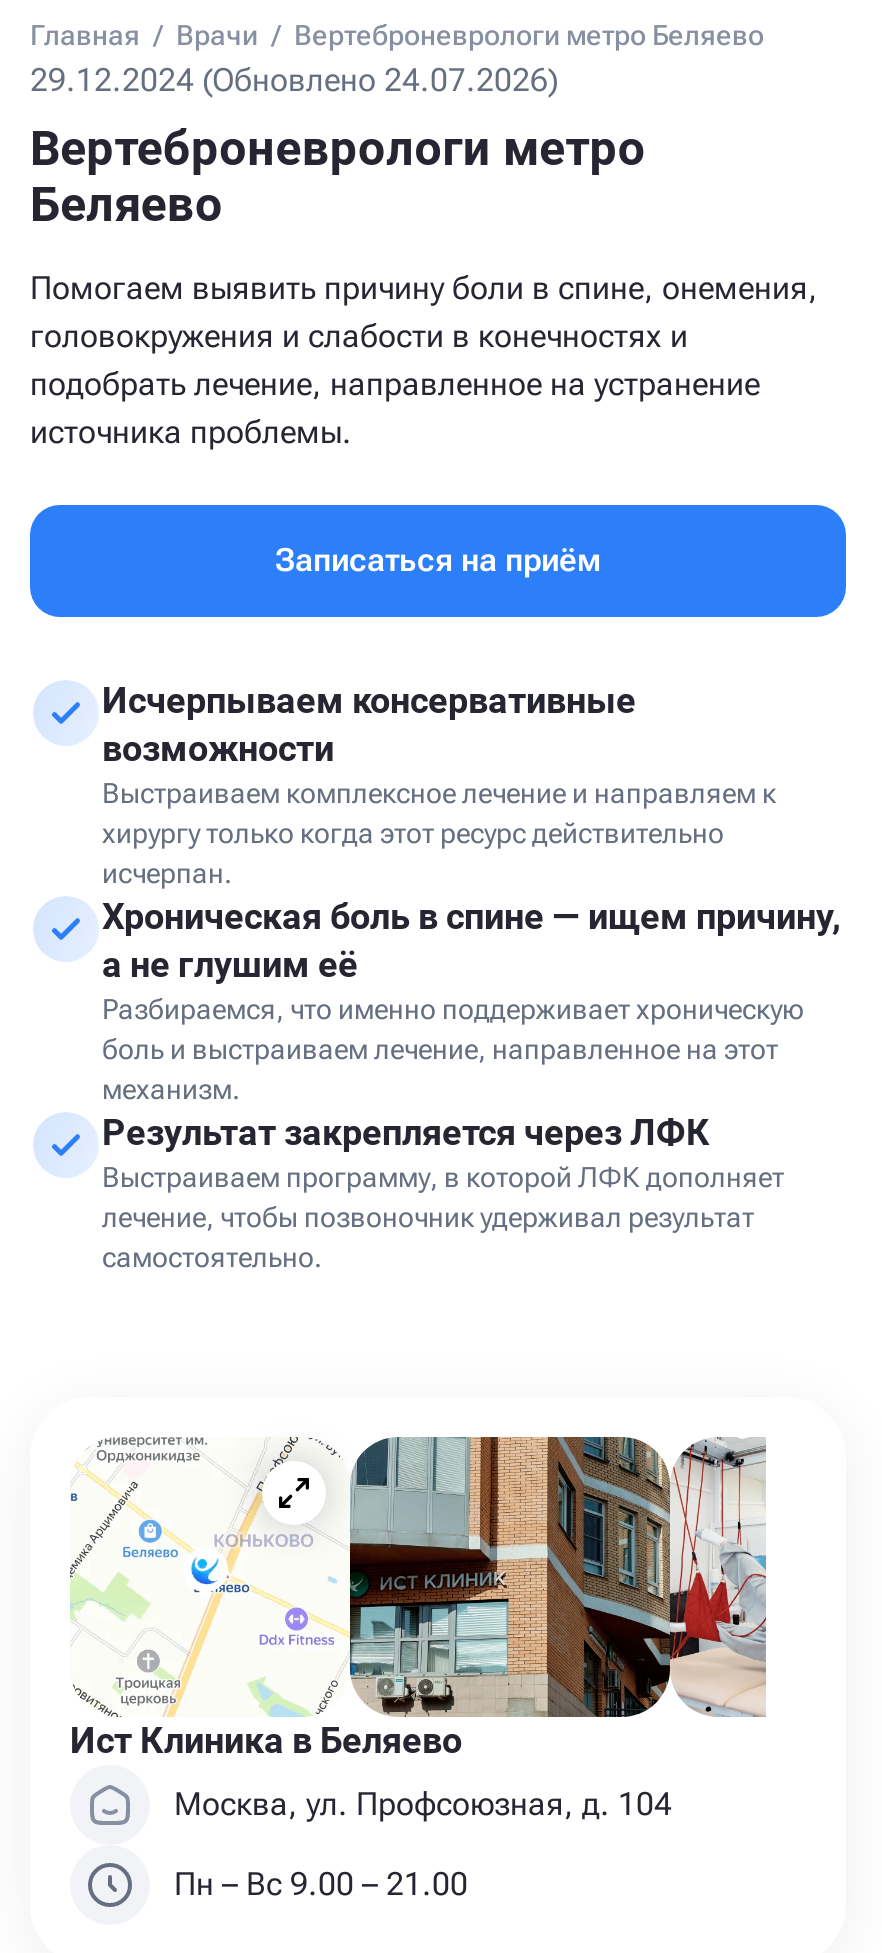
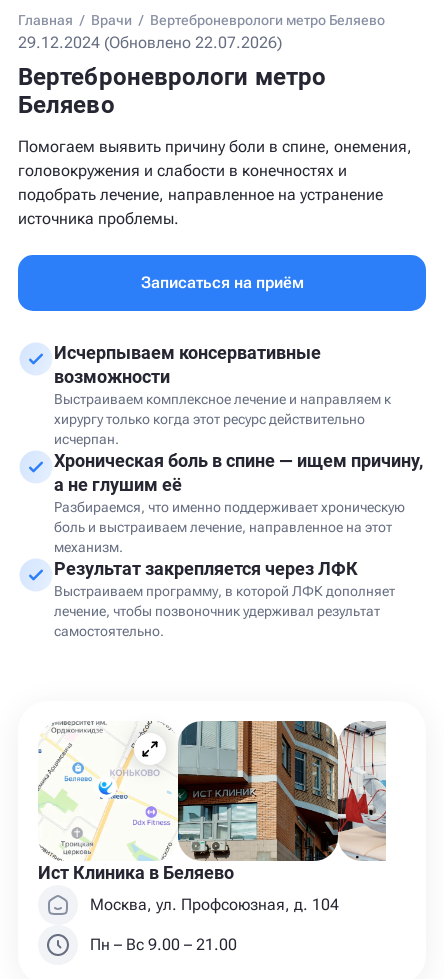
- 29.12.2024 (Обновлено 24.07.2026)
+ 29.12.2024 (Обновлено 22.07.2026)
